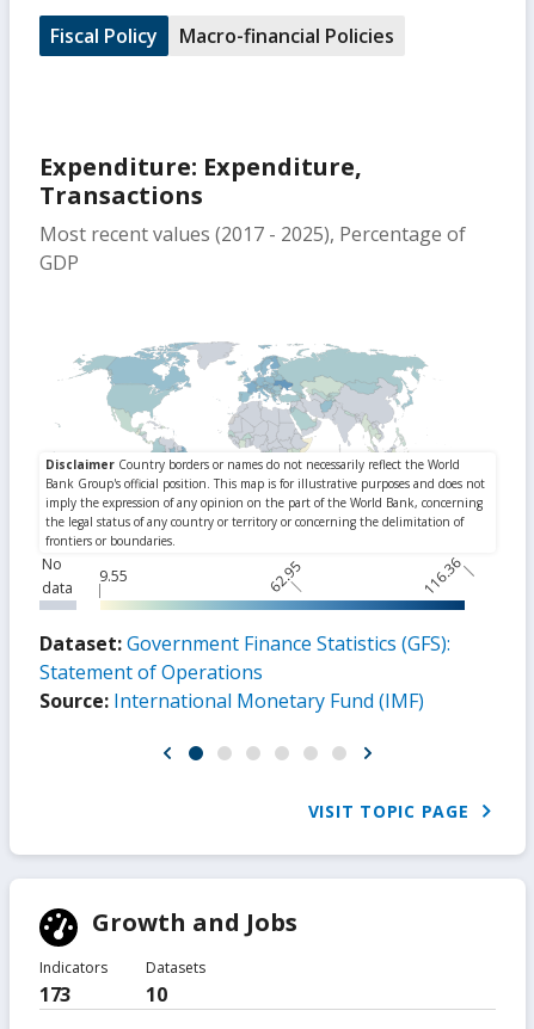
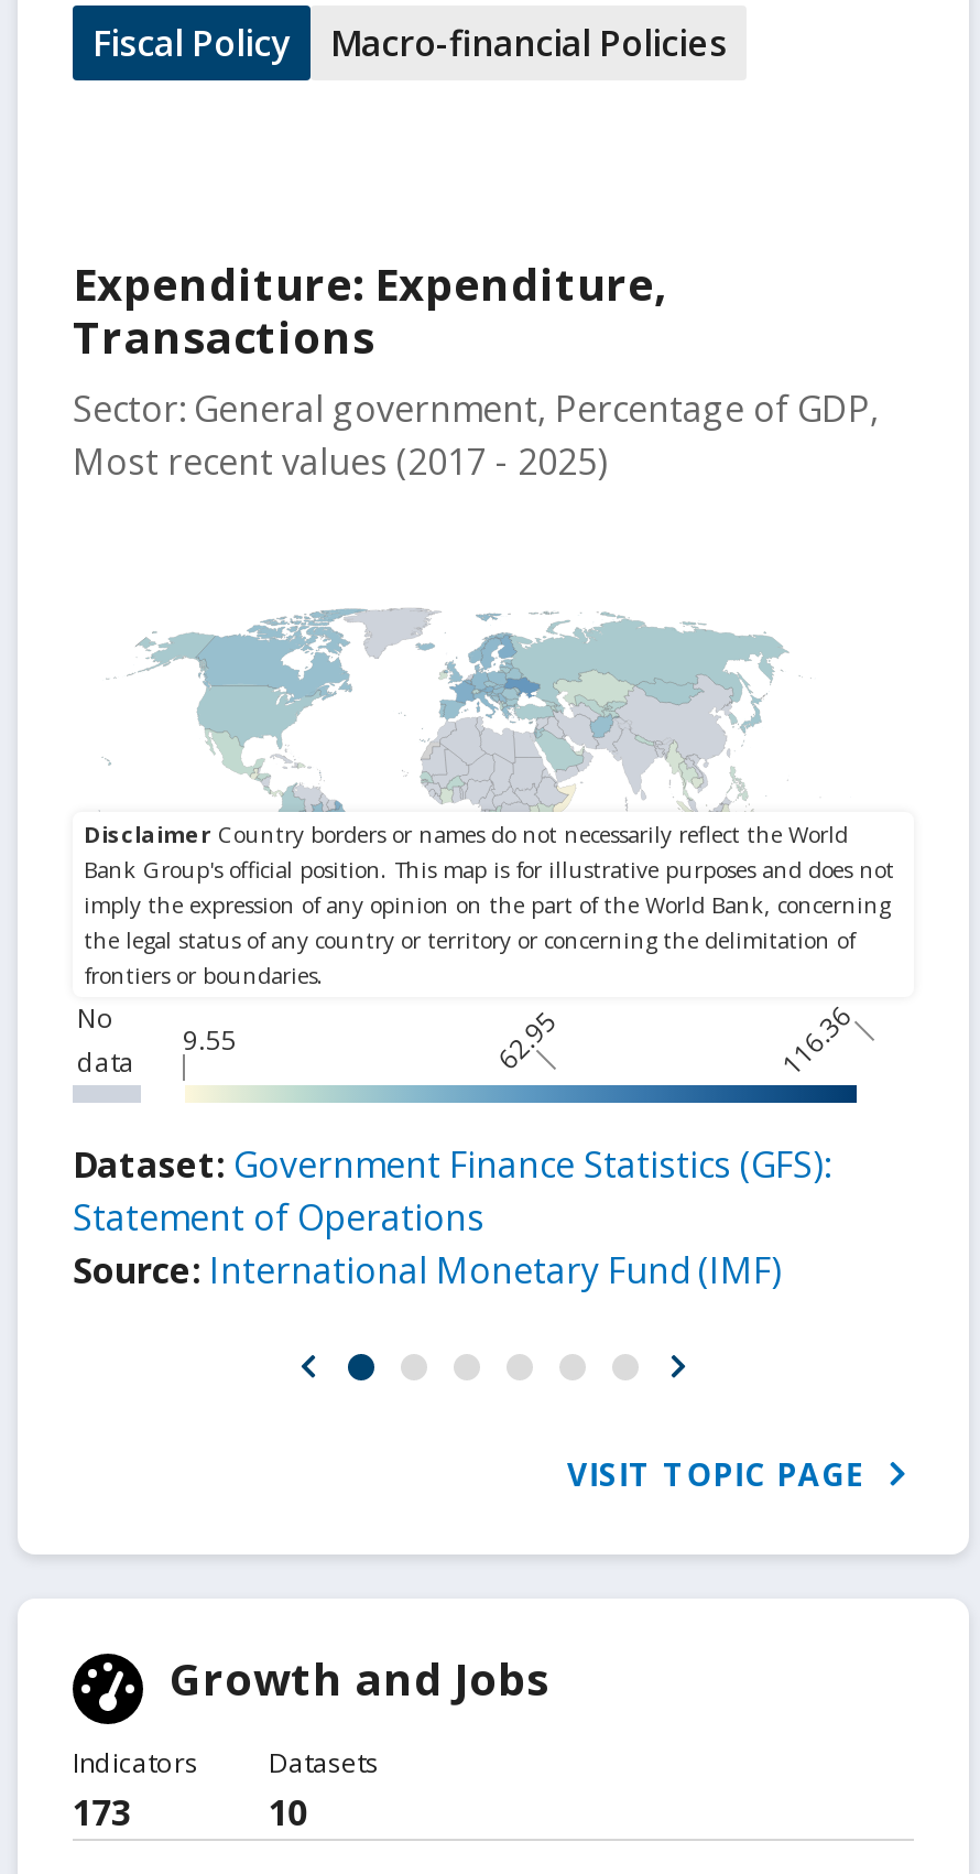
- Most recent values (2017 - 2025), Percentage of
- GDP
+ Sector: General government, Percentage of GDP,
+ Most recent values (2017 - 2025)
